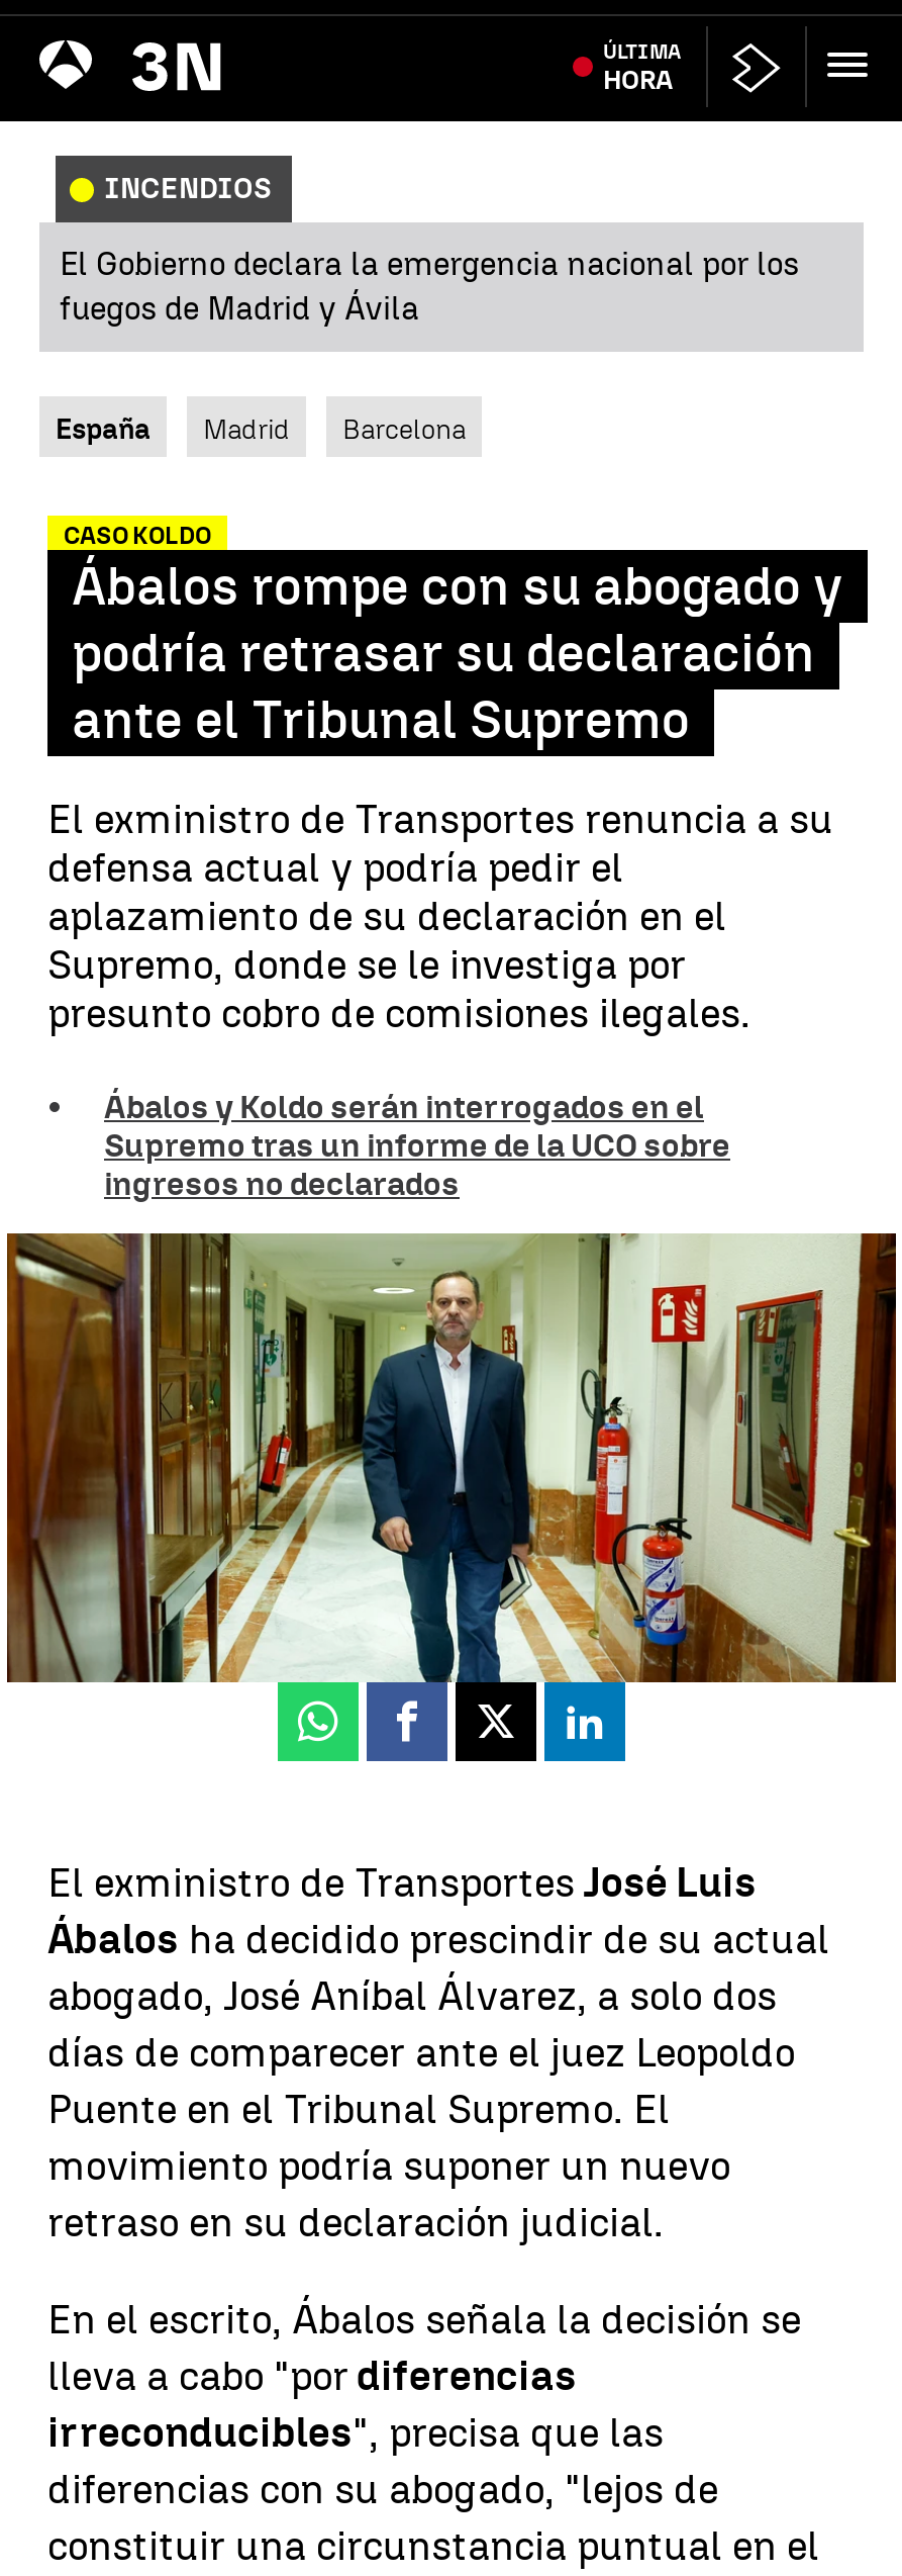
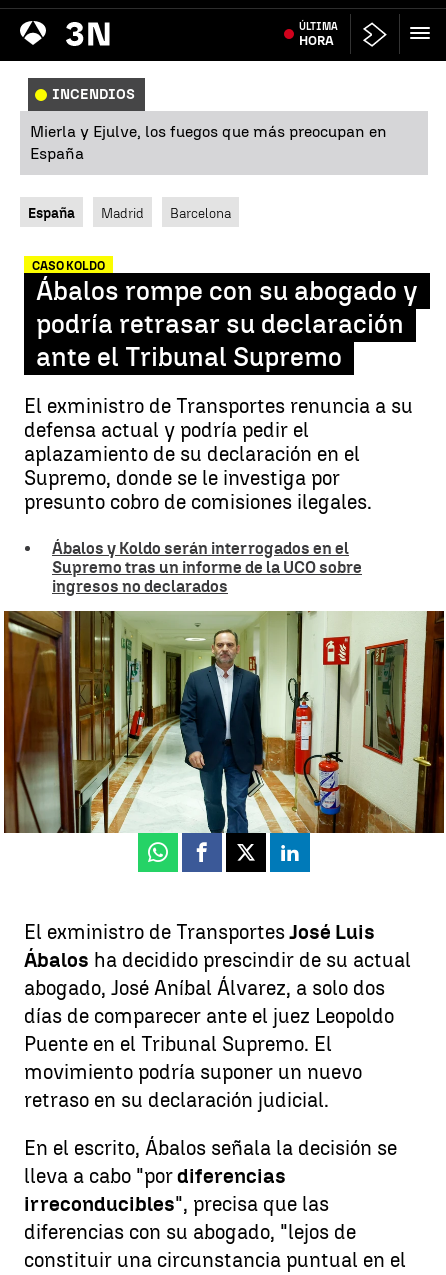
- El Gobierno declara la emergencia nacional por los
- fuegos de Madrid y Ávila
+ Mierla y Ejulve, los fuegos que más preocupan en
+ España
